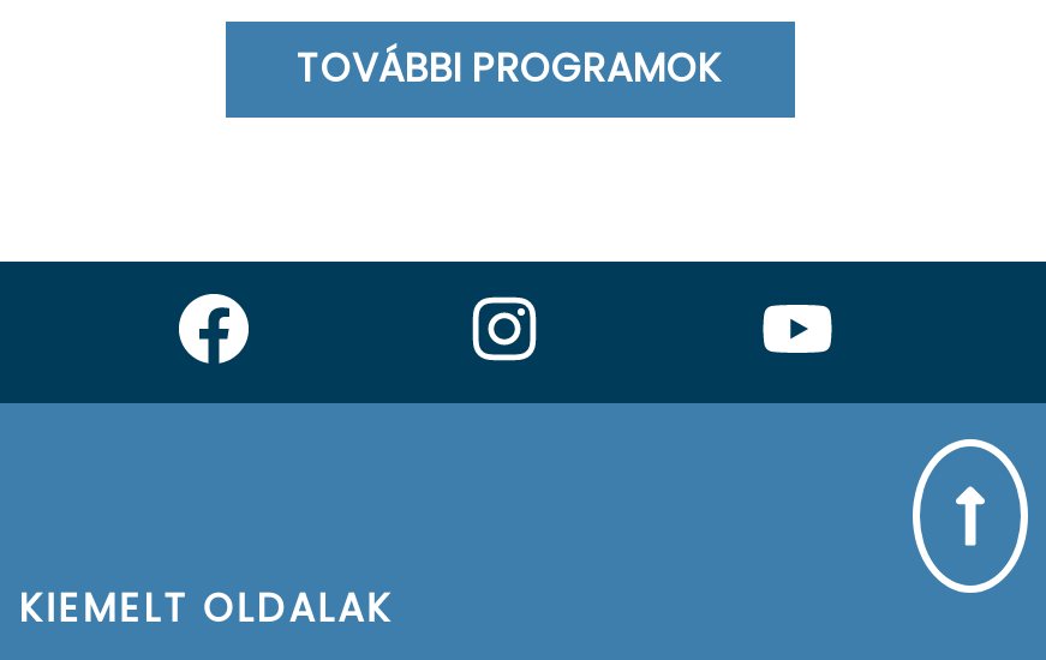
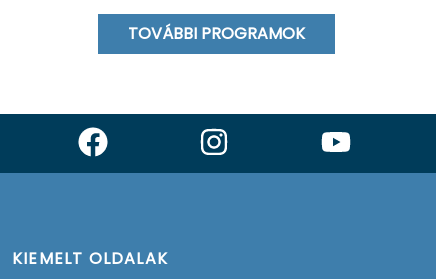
- [image]
